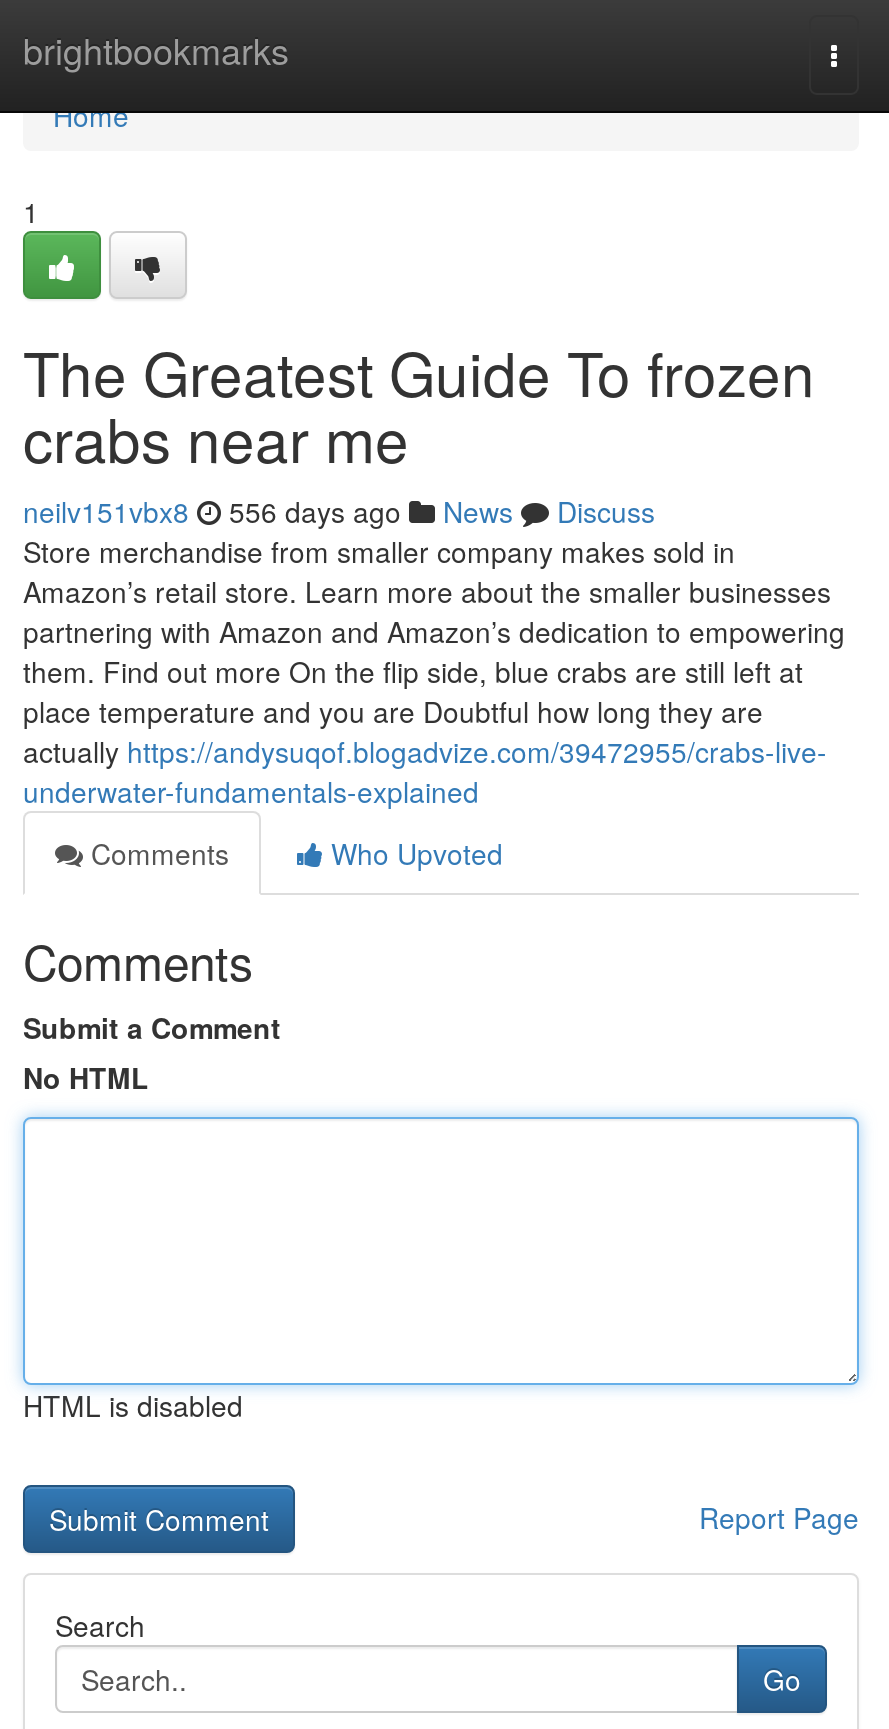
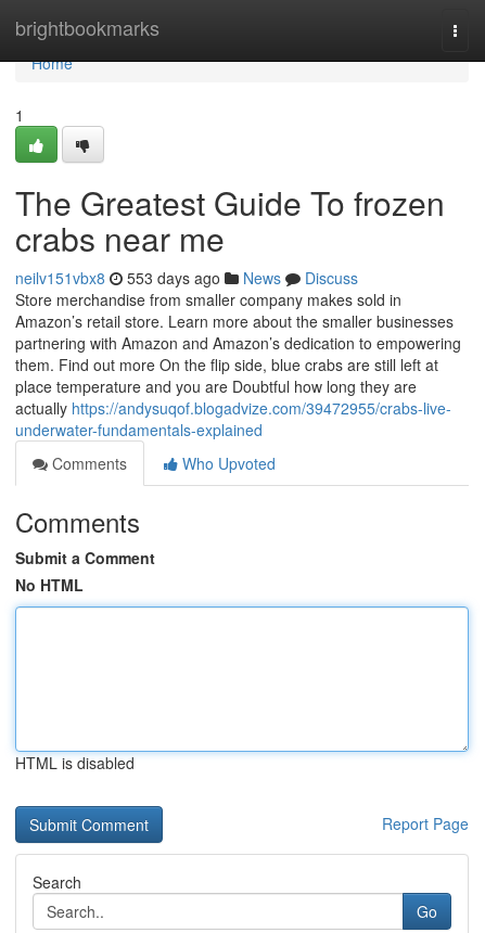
- neilv151vbx8 556 days ago News Discuss
+ neilv151vbx8 553 days ago News Discuss
